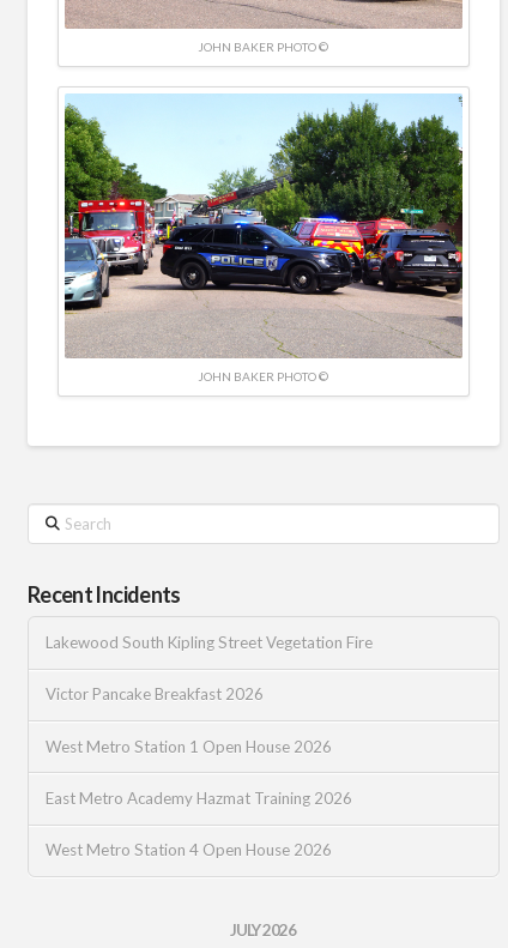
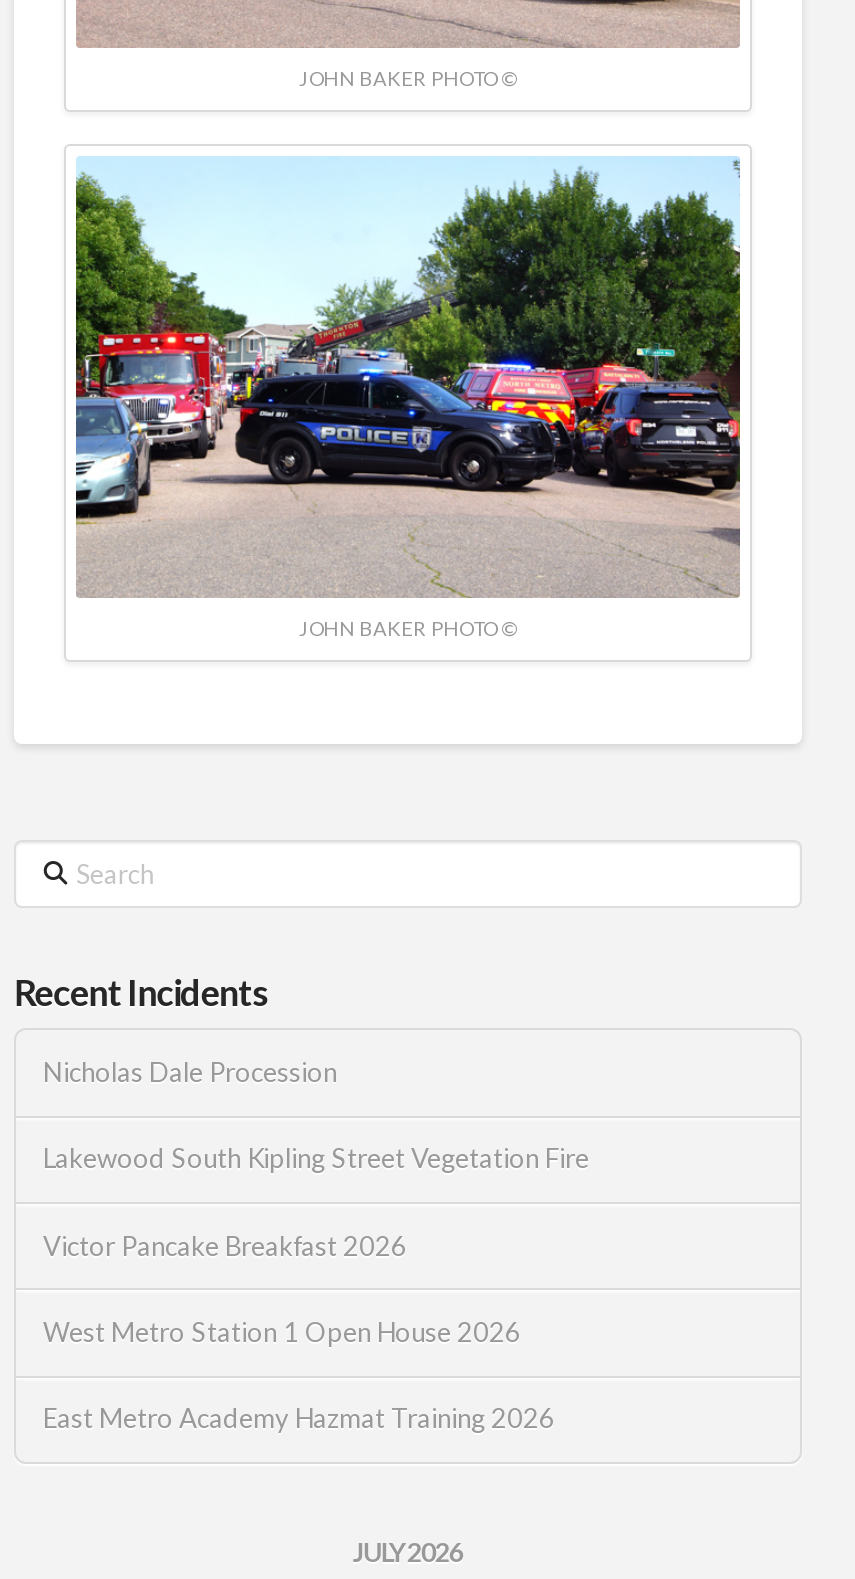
+ Nicholas Dale Procession

moved down: Lakewood South Kipling Street Vegetation Fire | Victor Pancake Breakfast 2026 | West Metro Station 1 Open House 2026 | East Metro Academy Hazmat Training 2026

- West Metro Station 4 Open House 2026
